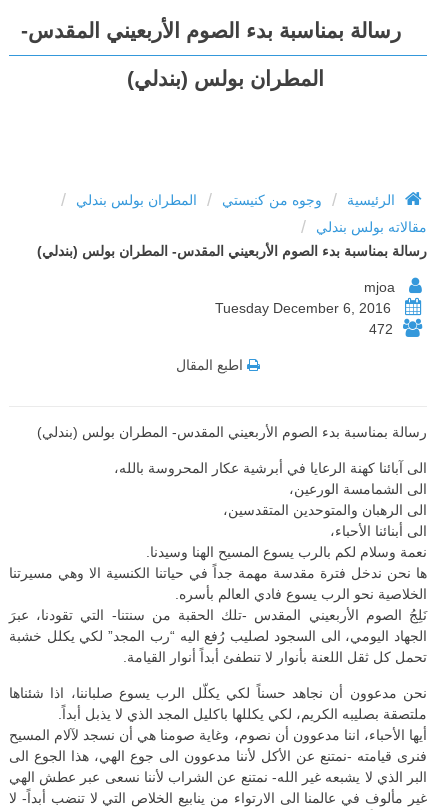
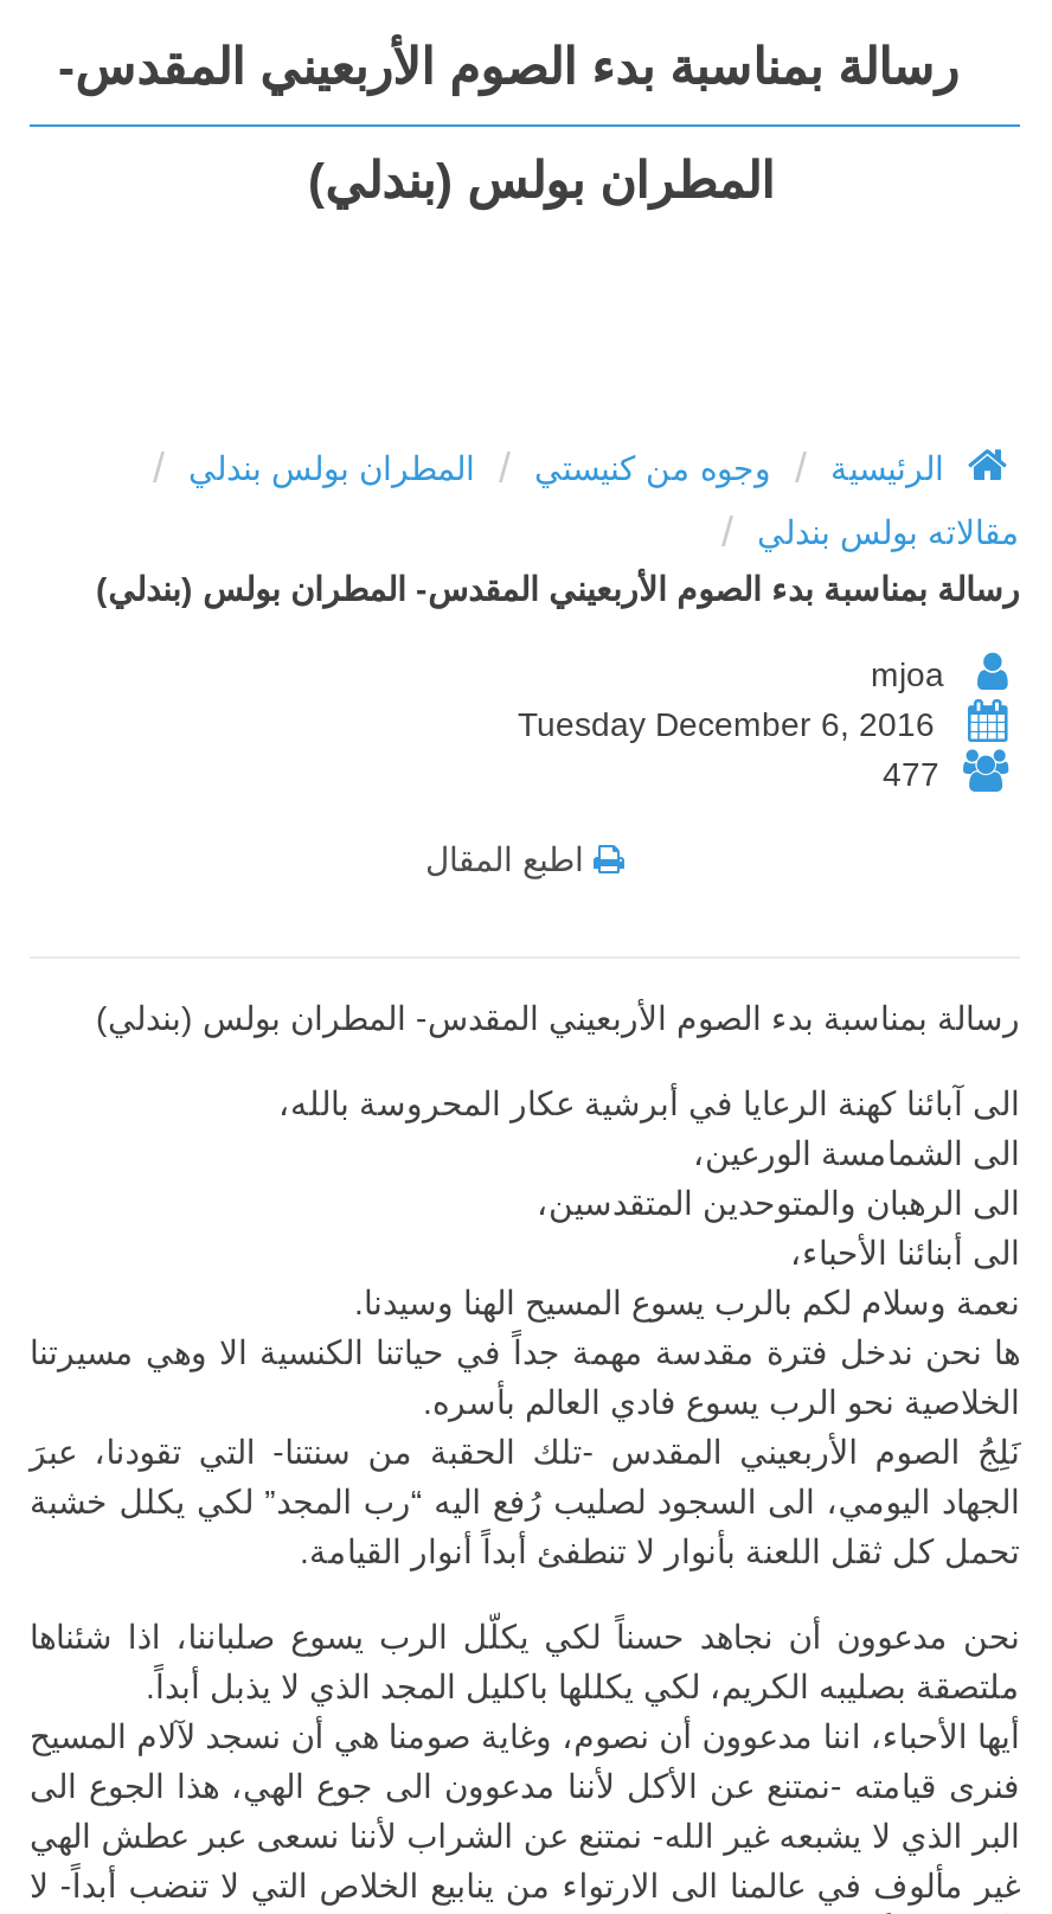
- 472
+ 477
